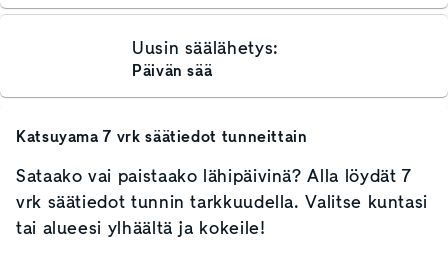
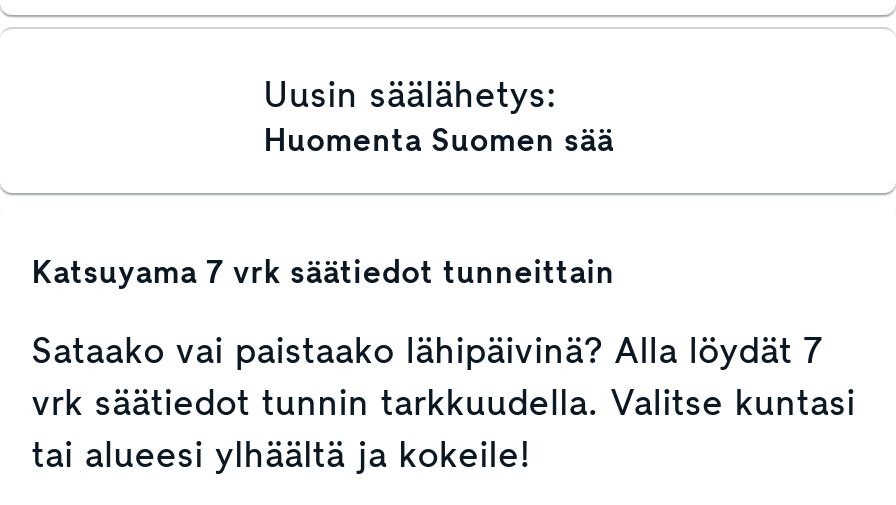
- Päivän sää
+ Huomenta Suomen sää
